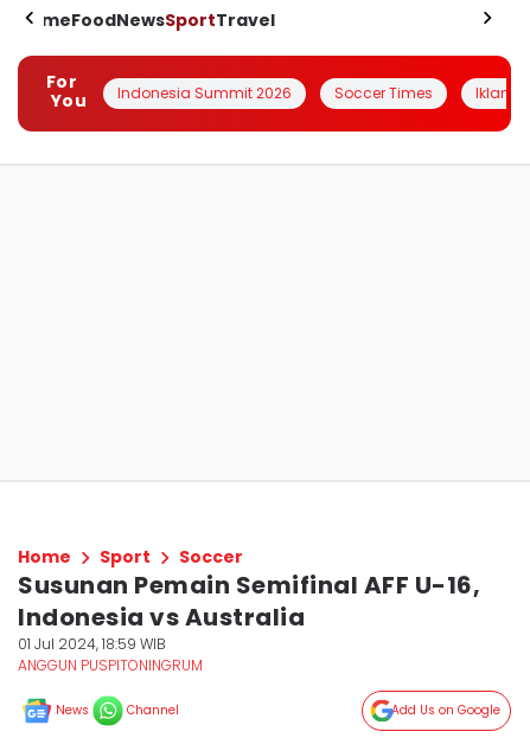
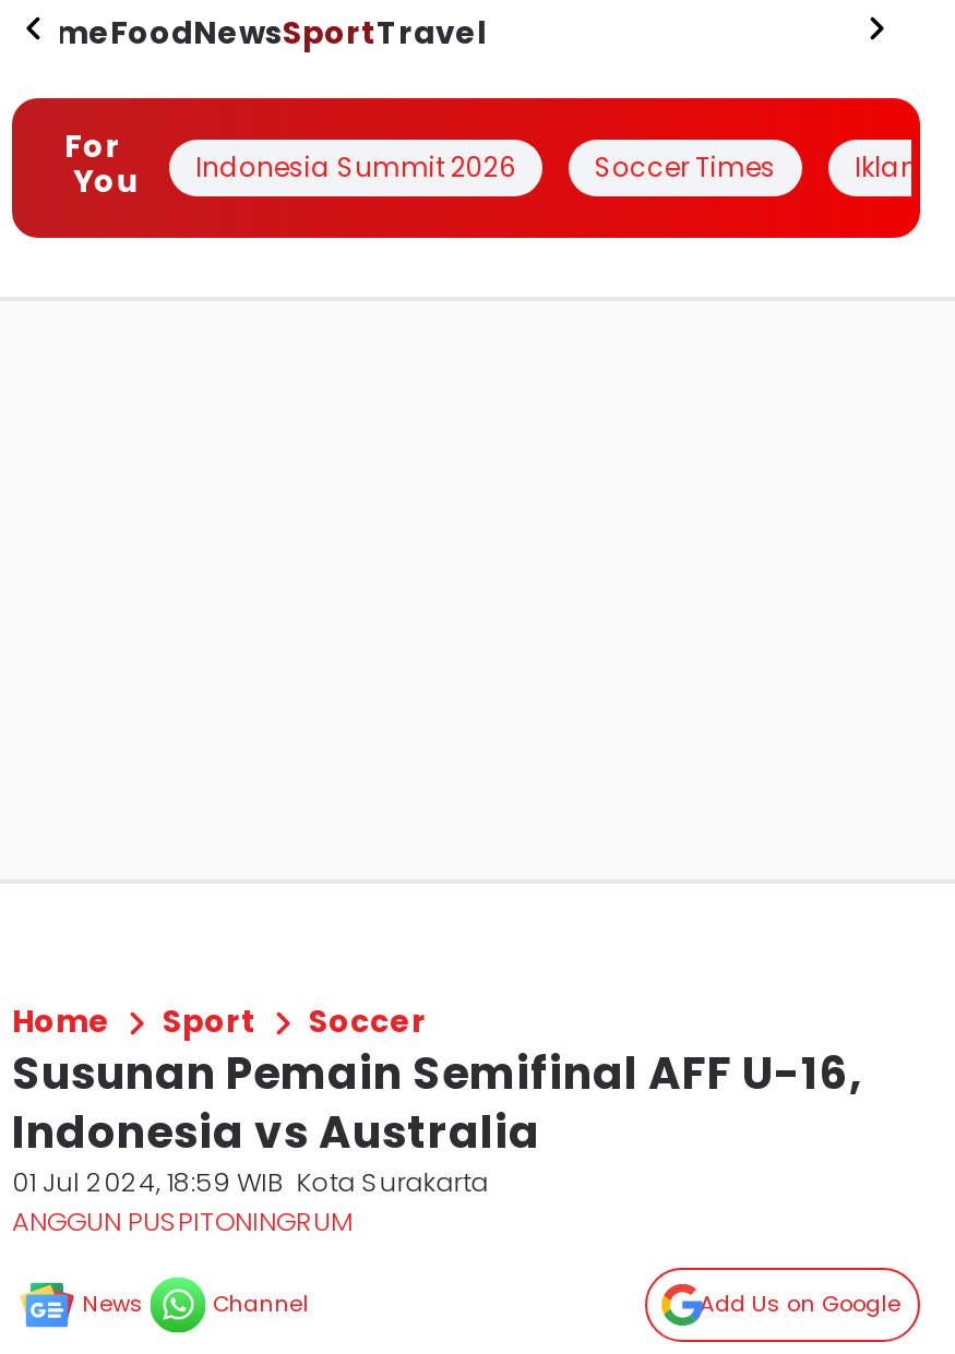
- 01 Jul 2024, 18:59 WIB
+ 01 Jul 2024, 18:59 WIB Kota Surakarta
